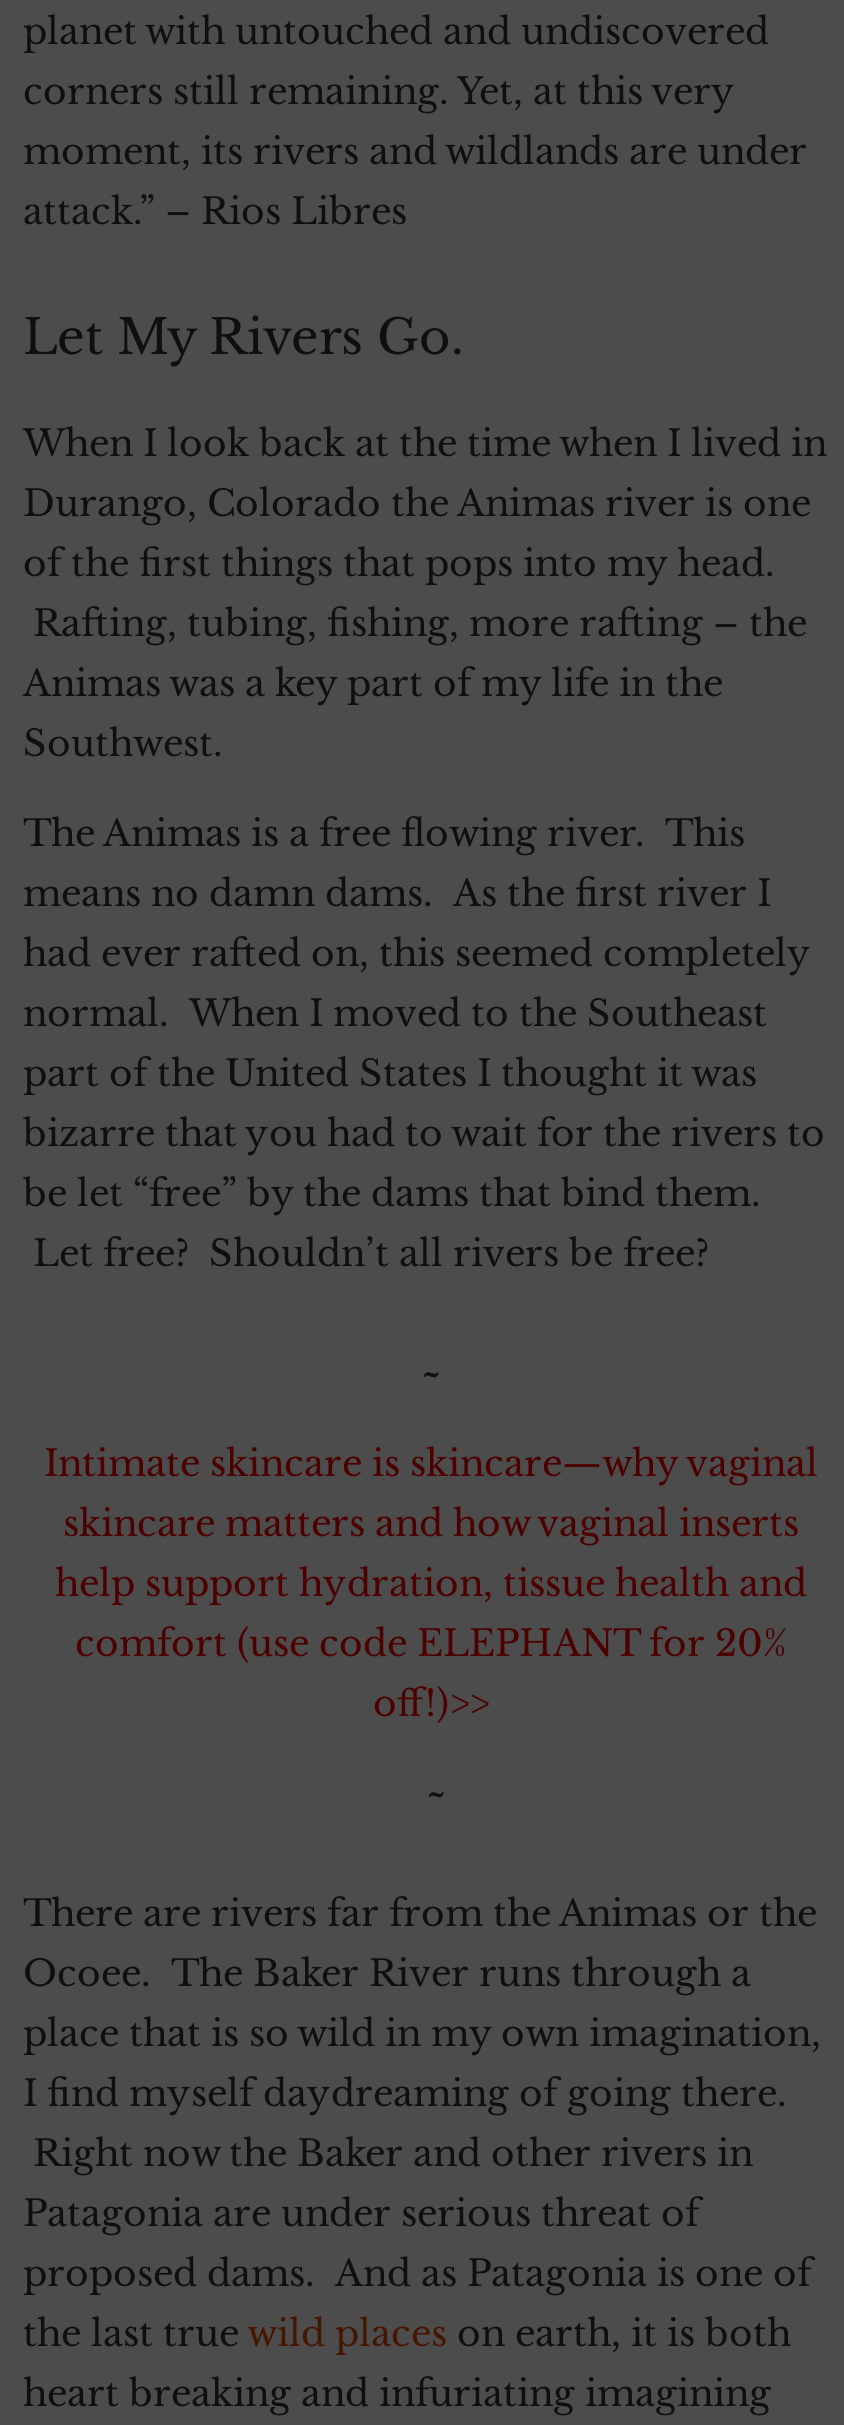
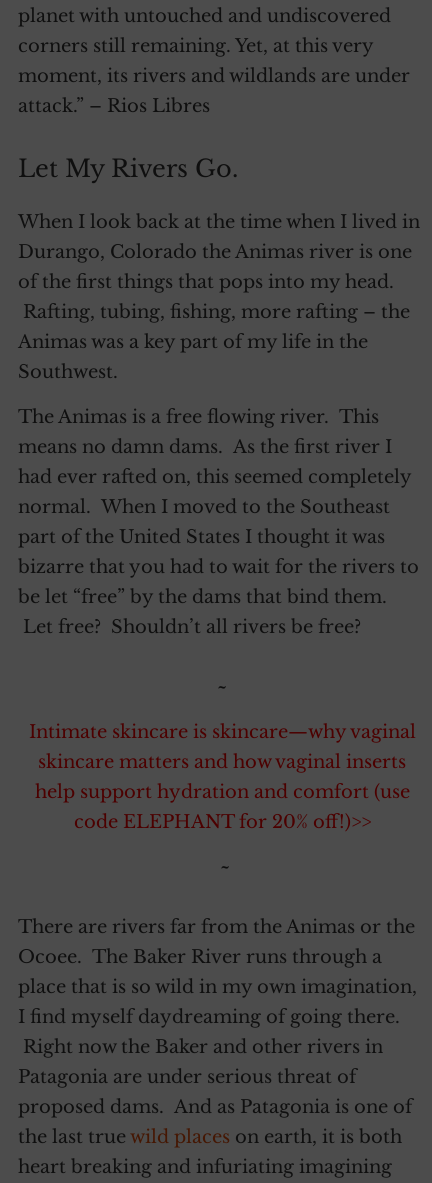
- help support hydration, tissue health and
- comfort (use code ELEPHANT for 20%
- off!)>>
+ help support hydration and comfort (use
+ code ELEPHANT for 20% off!)>>
